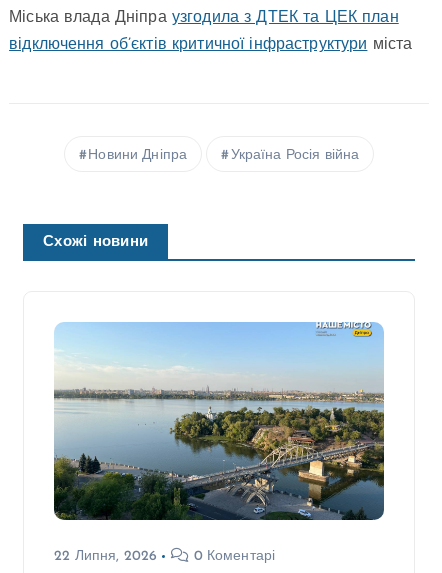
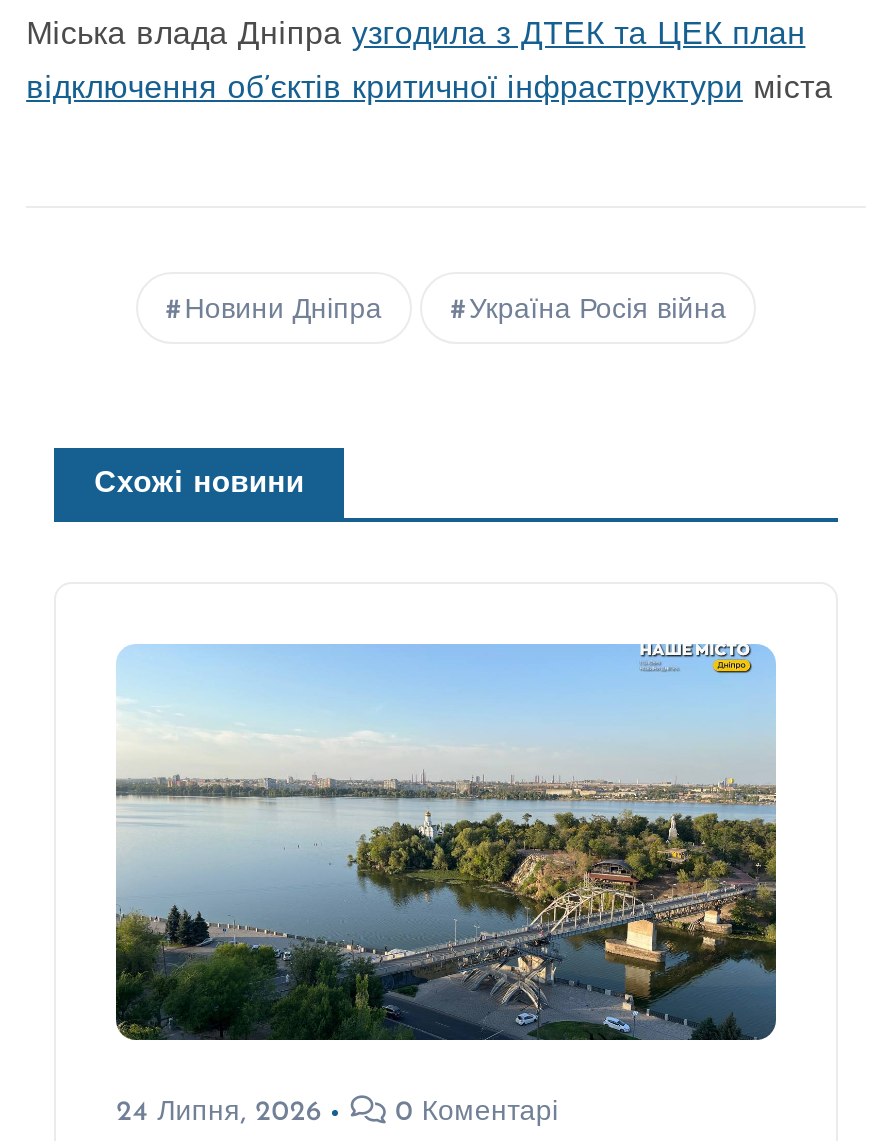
- 22 Липня, 2026
+ 24 Липня, 2026
